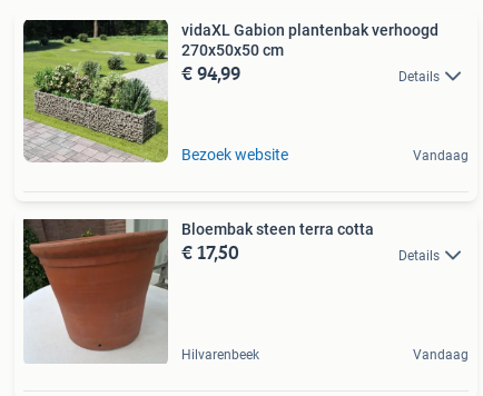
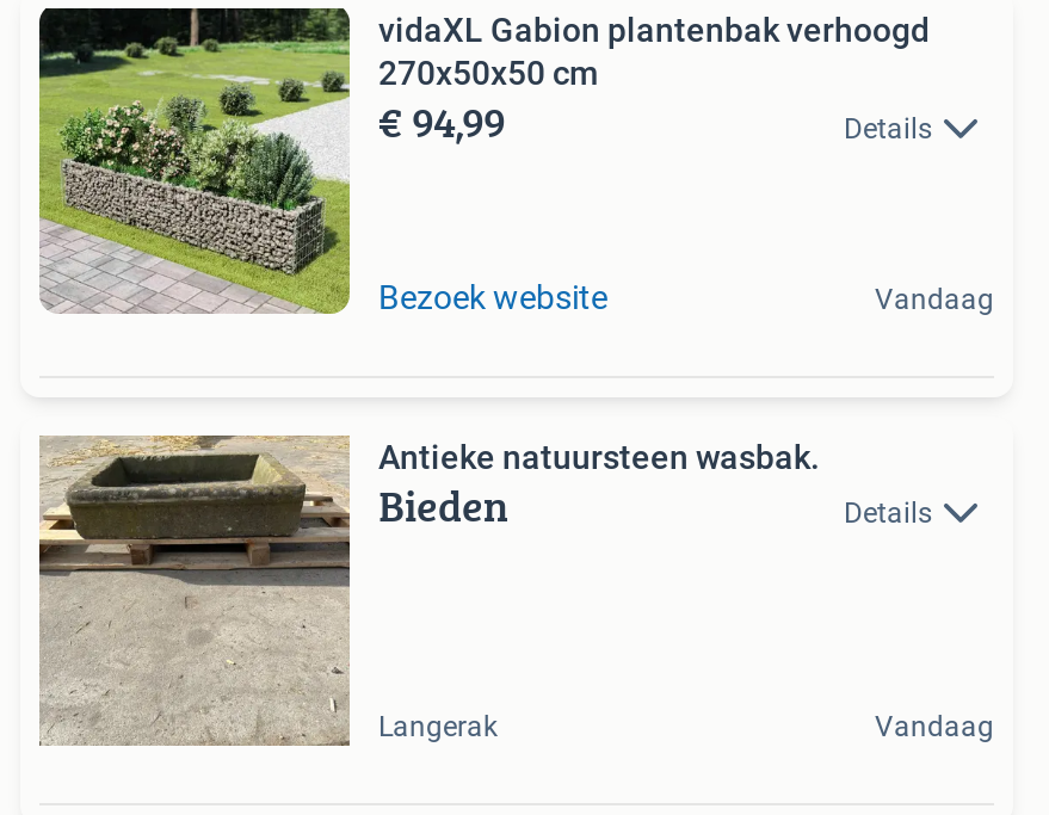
- [image]
- Bloembak steen terra cotta
- € 17,50
+ [image]
+ Antieke natuursteen wasbak.
+ Bieden

- Hilvarenbeek
+ Langerak
